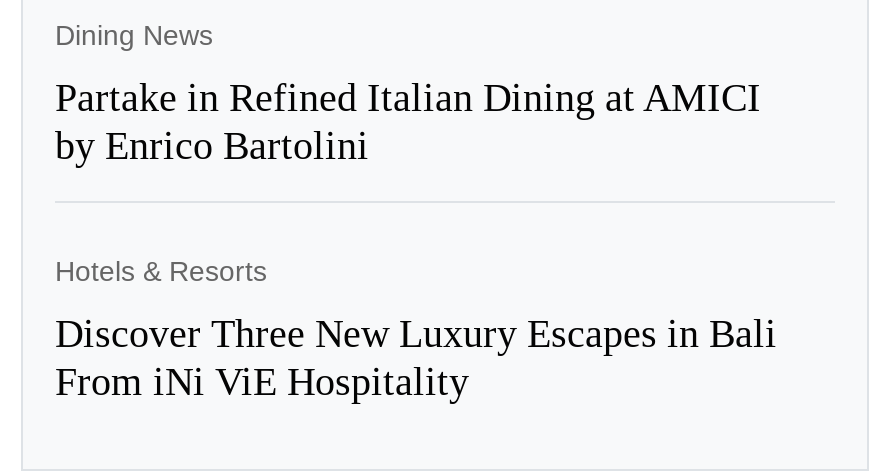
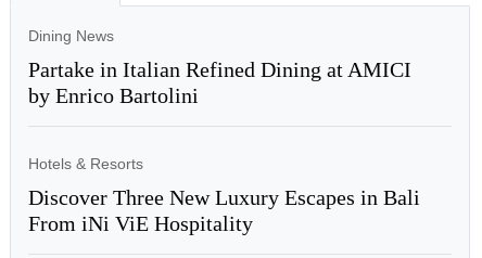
- Partake in Refined Italian Dining at AMICI
+ Partake in Italian Refined Dining at AMICI
